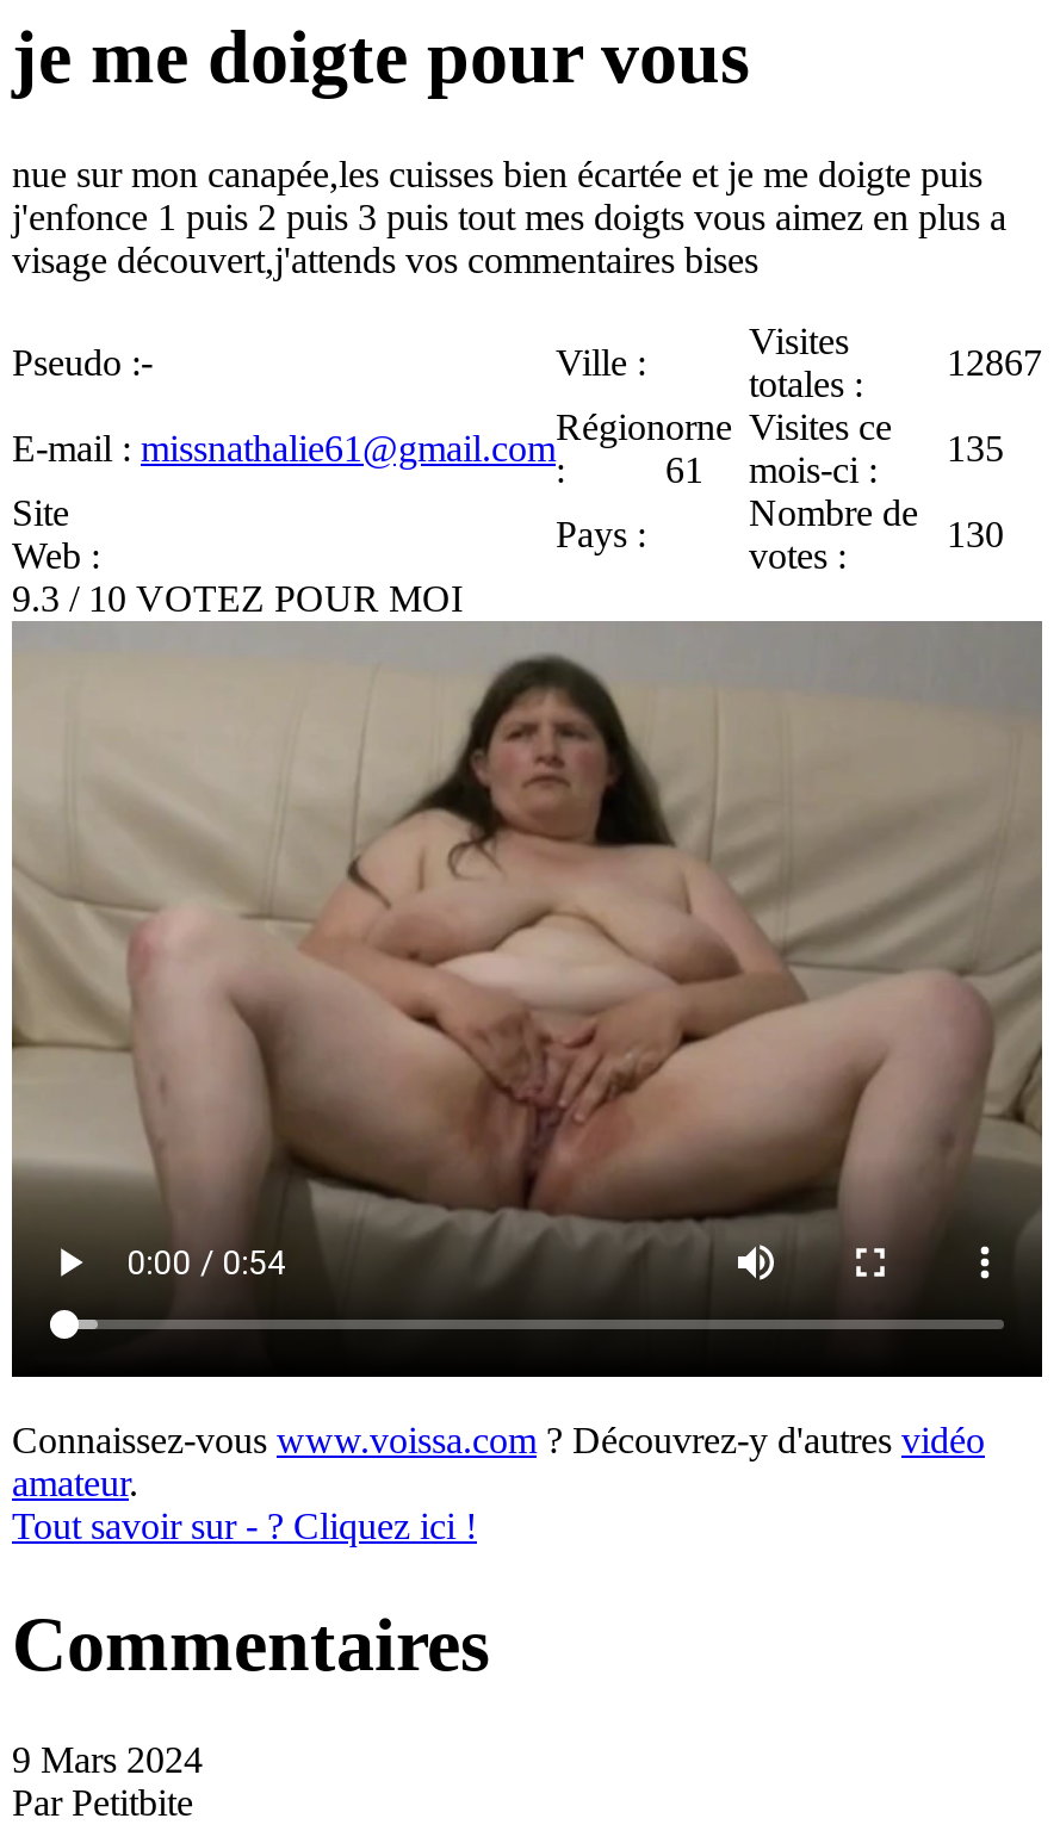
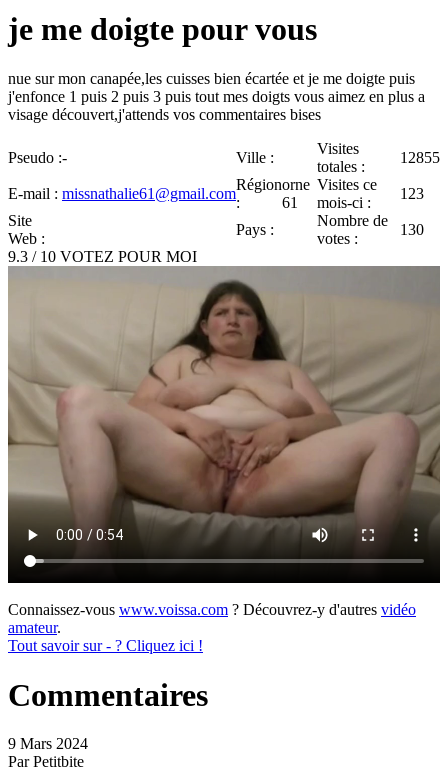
- 12867
+ 12855

- 135
+ 123
